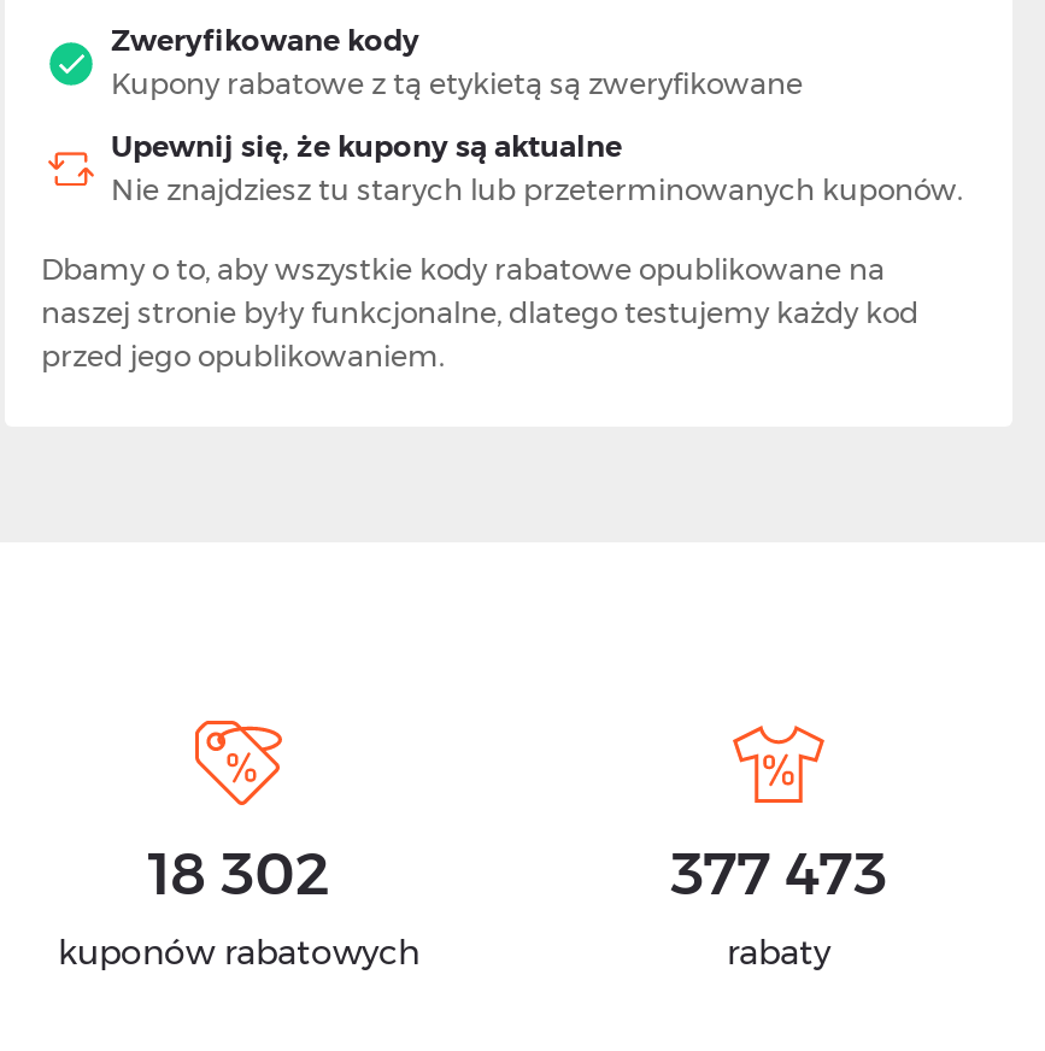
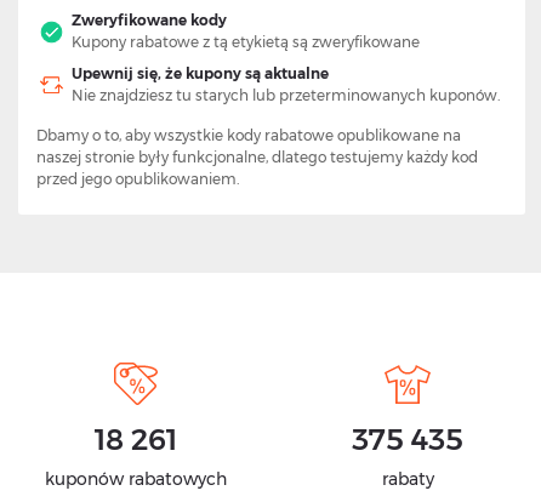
- 18 302
+ 18 261

- 377 473
+ 375 435
